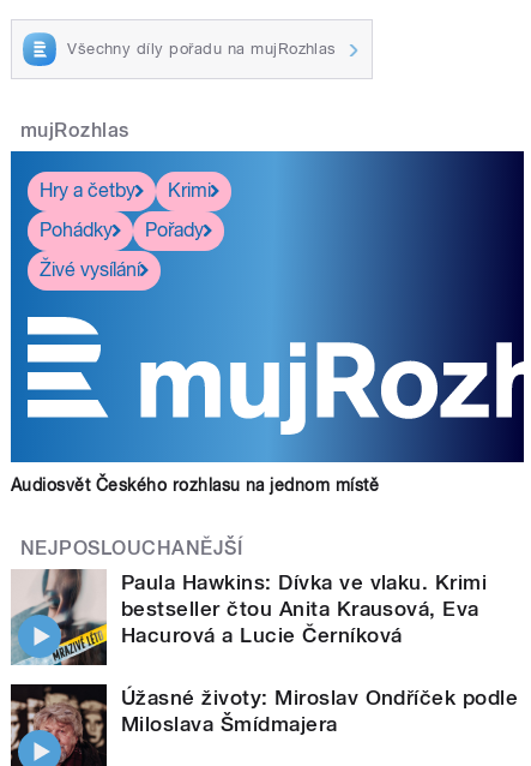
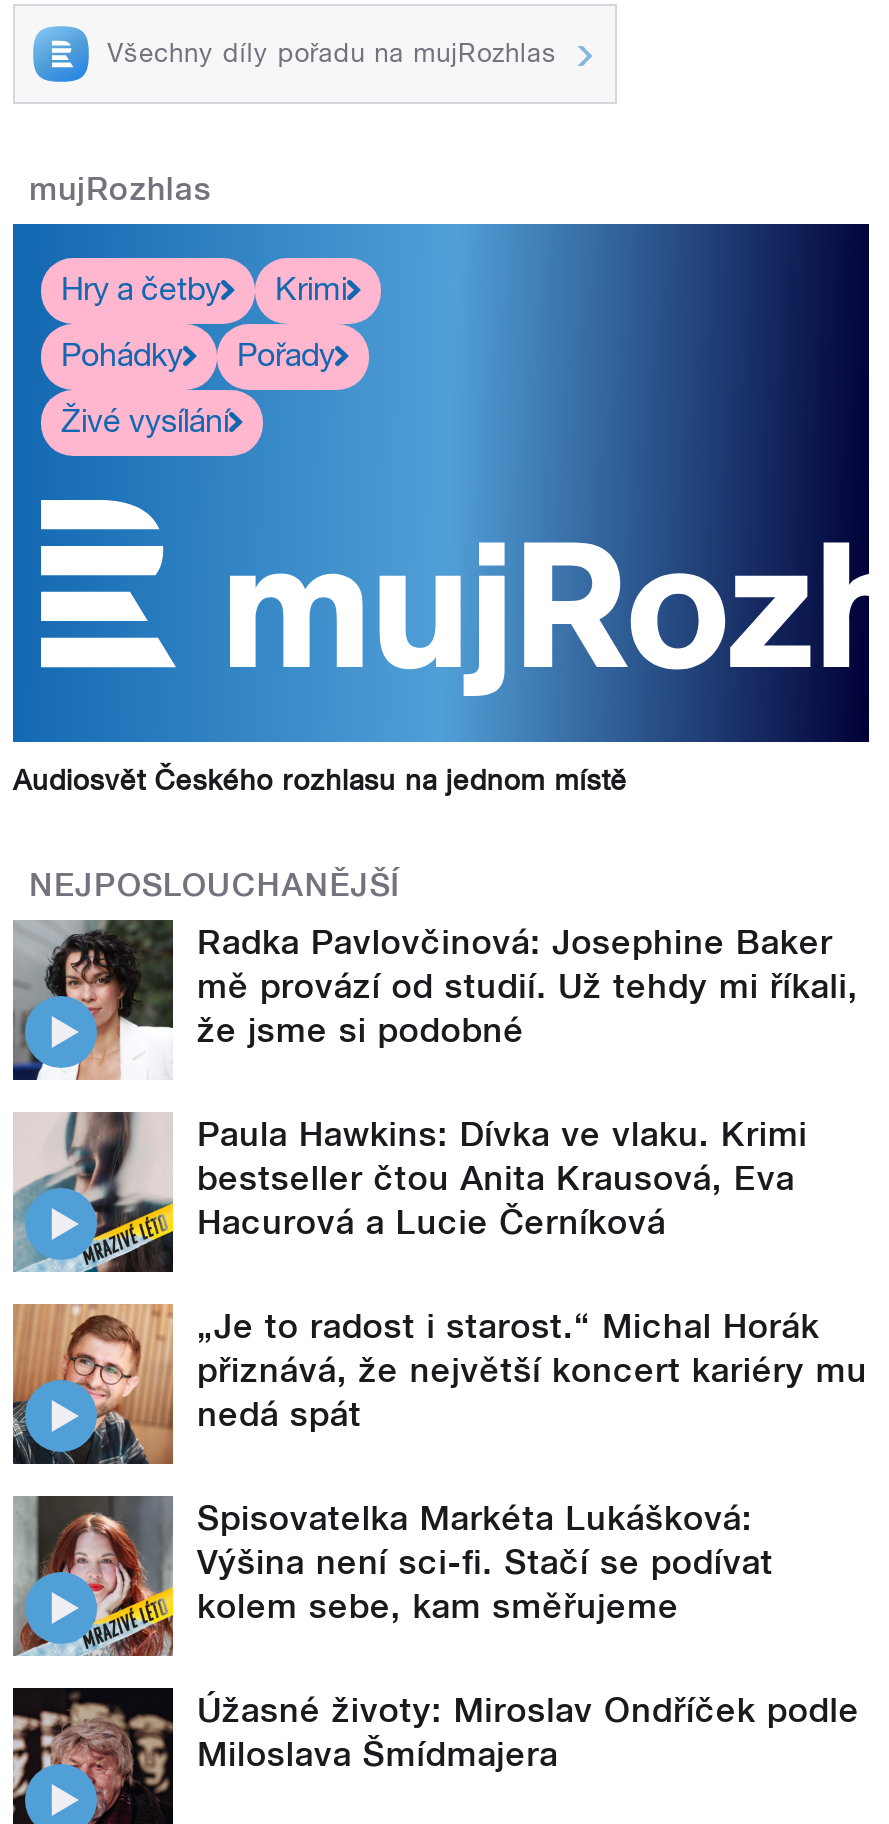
+ [image]
+ Radka Pavlovčinová: Josephine Baker
+ mě provází od studií. Už tehdy mi říkali,
+ že jsme si podobné

+ [image]
+ „Je to radost i starost.“ Michal Horák
+ přiznává, že největší koncert kariéry mu
+ nedá spát
+ Spisovatelka Markéta Lukášková:
+ Výšina není sci-fi. Stačí se podívat
+ kolem sebe, kam směřujeme

+ [image]
